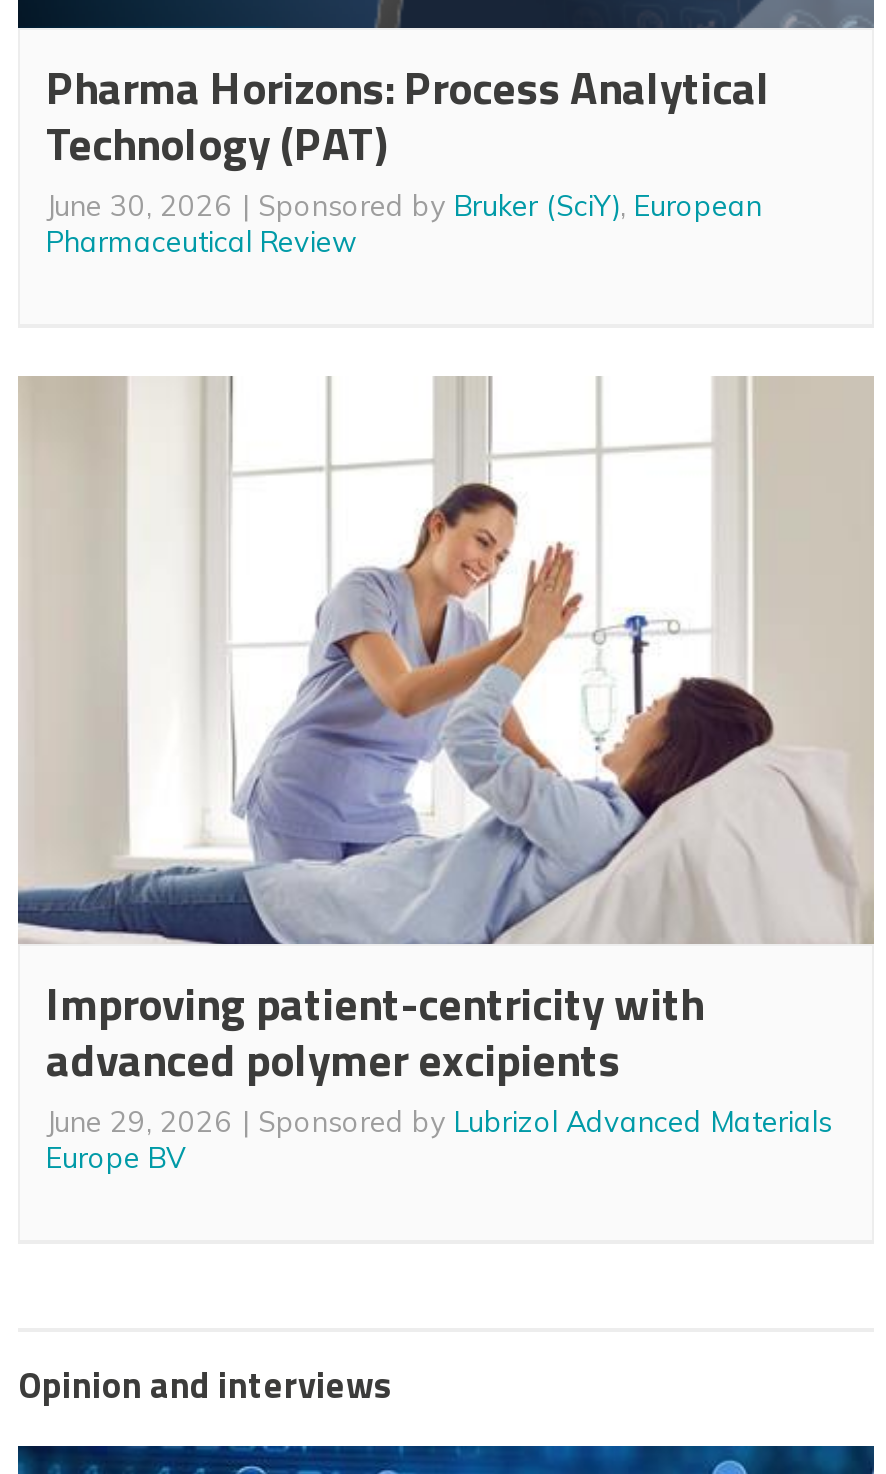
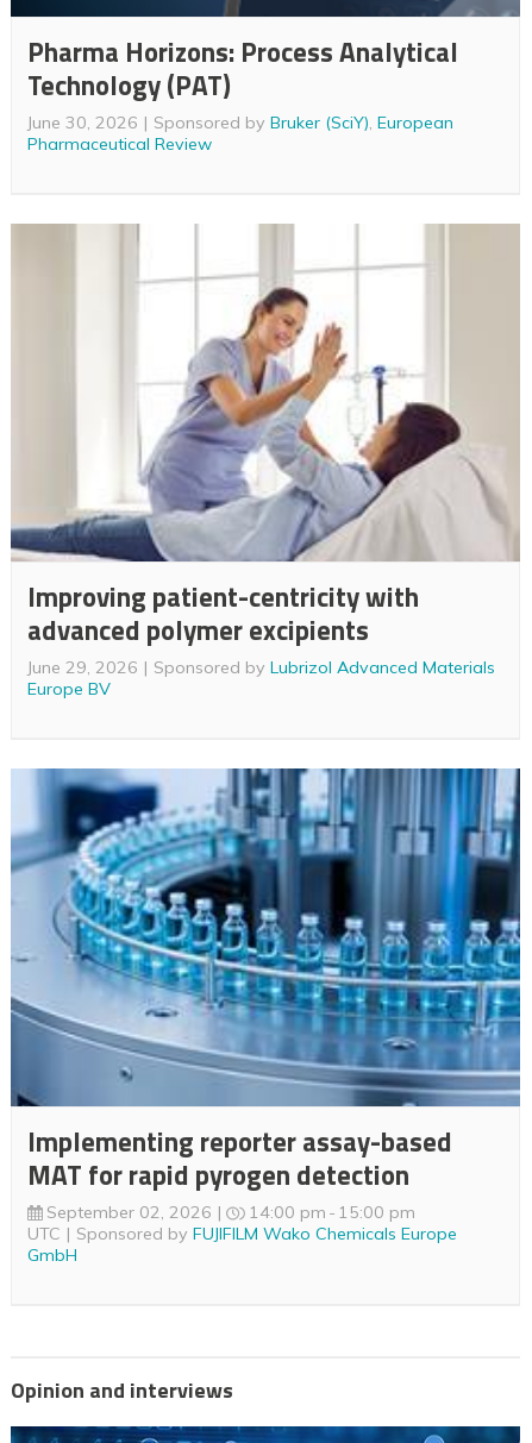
+ [image]
+ Implementing reporter assay-based
+ MAT for rapid pyrogen detection
+ September 02, 2026
+ 14:00 pm 15:00 pm
+ UTC
+ Sponsored by FUJIFILM Wako Chemicals Europe
+ GmbH
